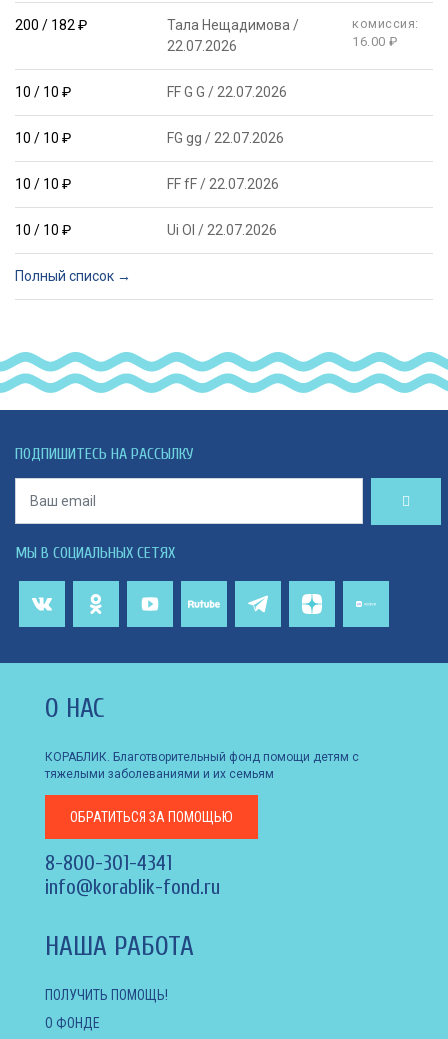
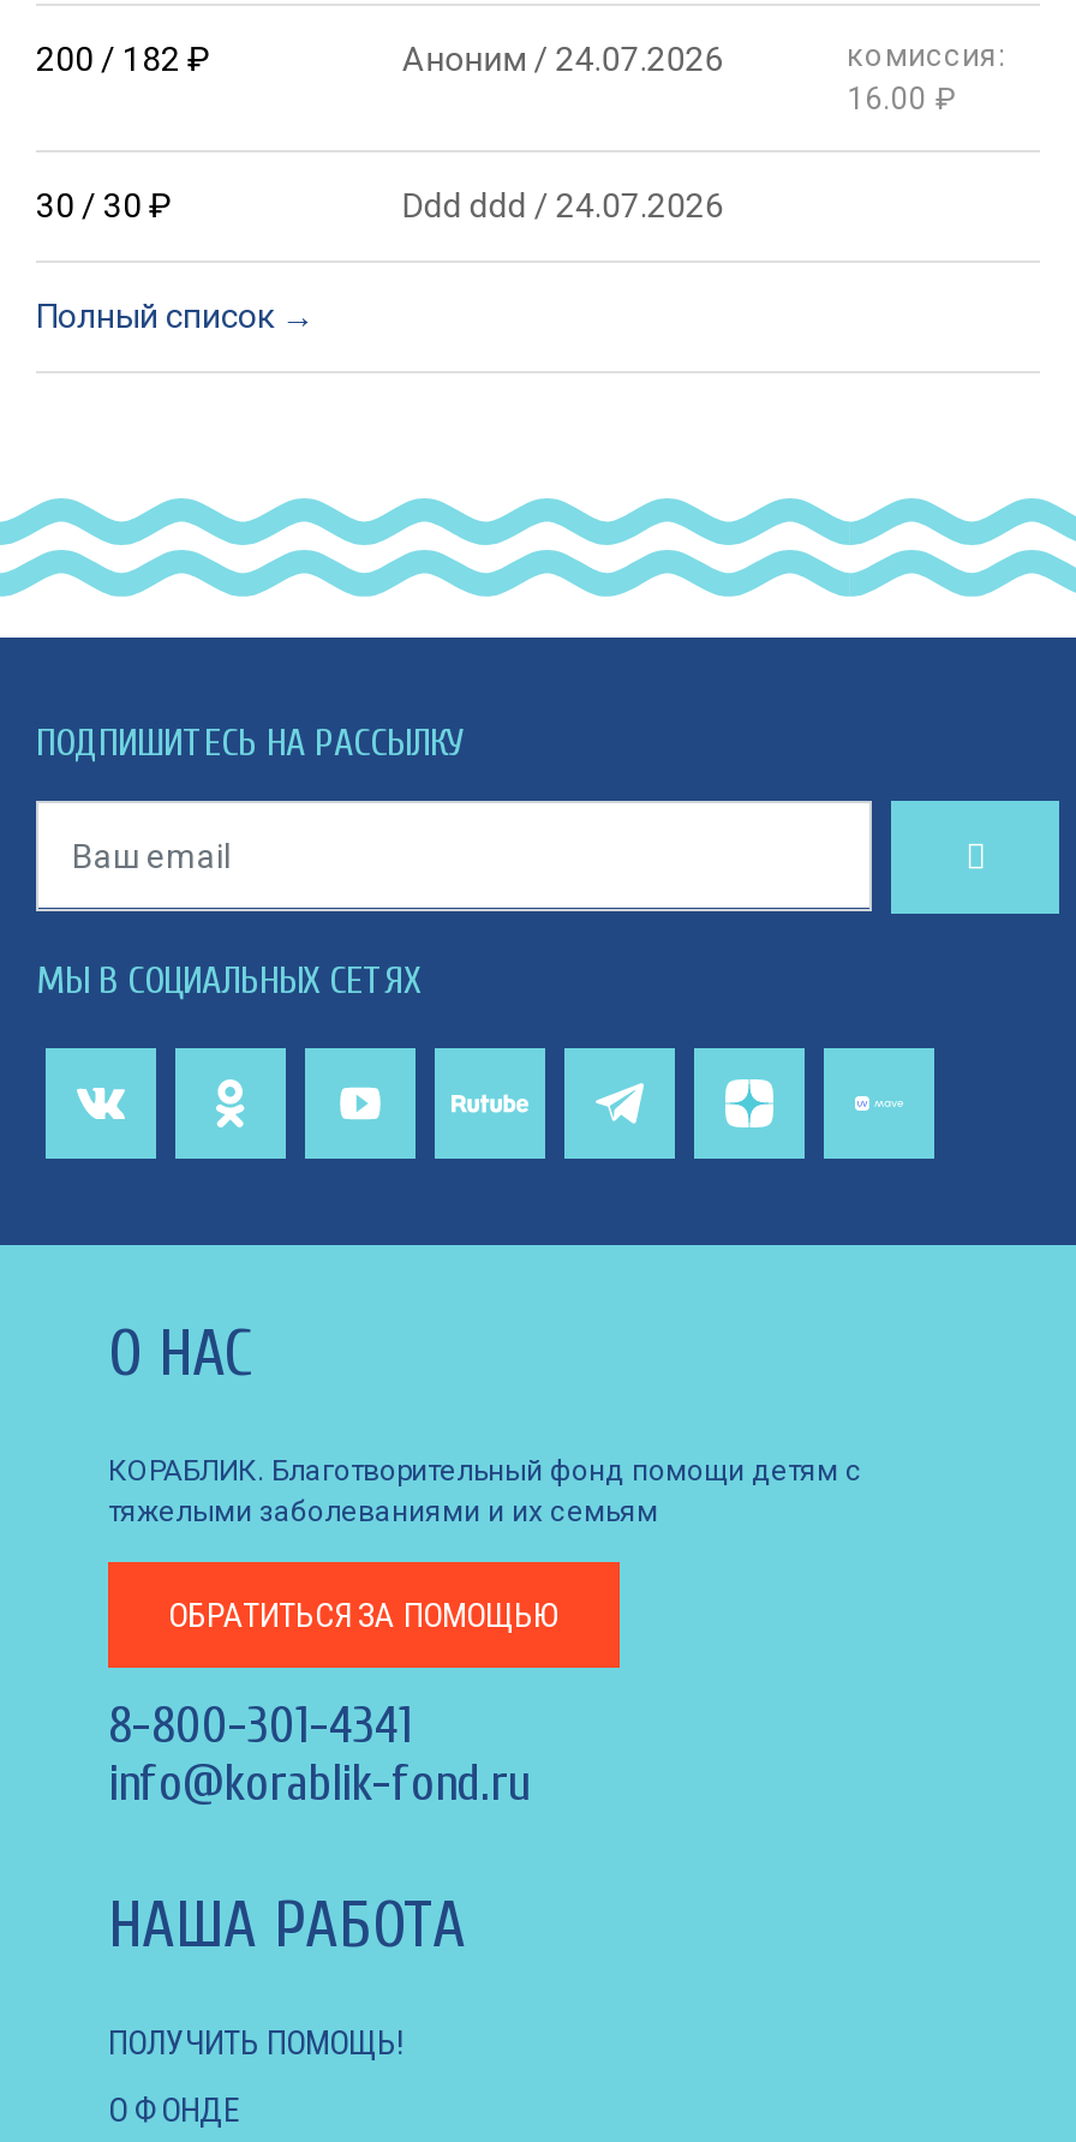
- Тала Нещадимова /
- 22.07.2026
+ Аноним / 24.07.2026

- 10 / 10 ₽
- FF G G / 22.07.2026
- 10 / 10 ₽
- FG gg / 22.07.2026
- 10 / 10 ₽
- FF fF / 22.07.2026
- 10 / 10 ₽
- Ui OI / 22.07.2026
+ 30 / 30 ₽
+ Ddd ddd / 24.07.2026
